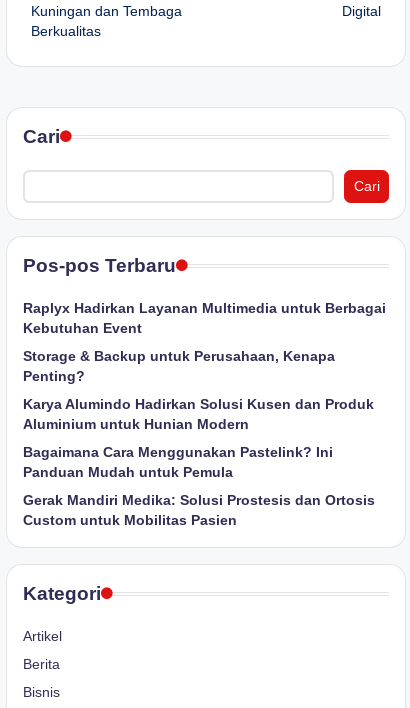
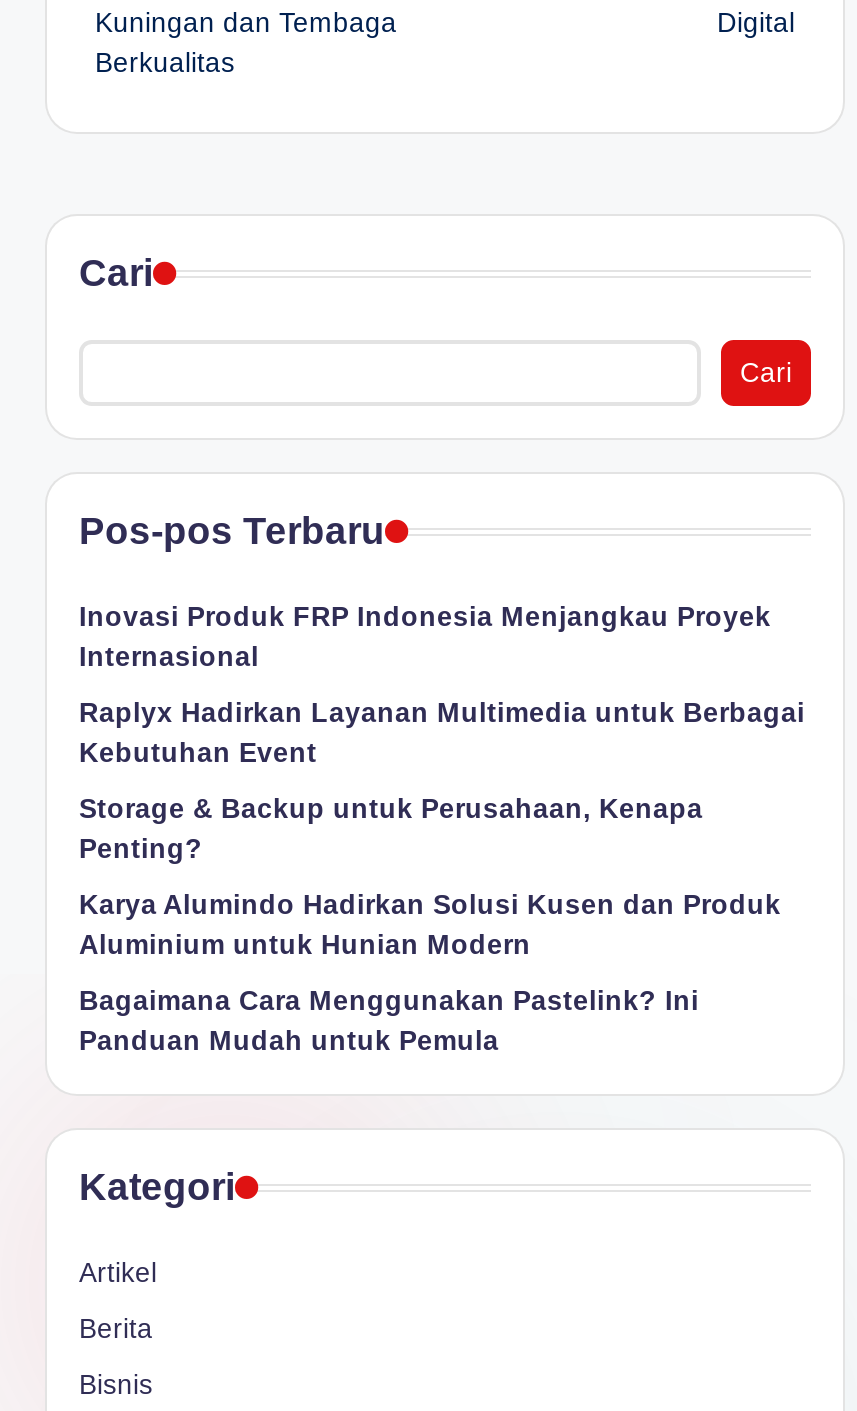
+ Inovasi Produk FRP Indonesia Menjangkau Proyek
+ Internasional

moved down: Raplyx Hadirkan Layanan Multimedia untuk Berbagai | Kebutuhan Event | Storage & Backup untuk Perusahaan, Kenapa | Penting? | Karya Alumindo Hadirkan Solusi Kusen dan Produk | Aluminium untuk Hunian Modern | Bagaimana Cara Menggunakan Pastelink? Ini | Panduan Mudah untuk Pemula

- Gerak Mandiri Medika: Solusi Prostesis dan Ortosis
- Custom untuk Mobilitas Pasien
